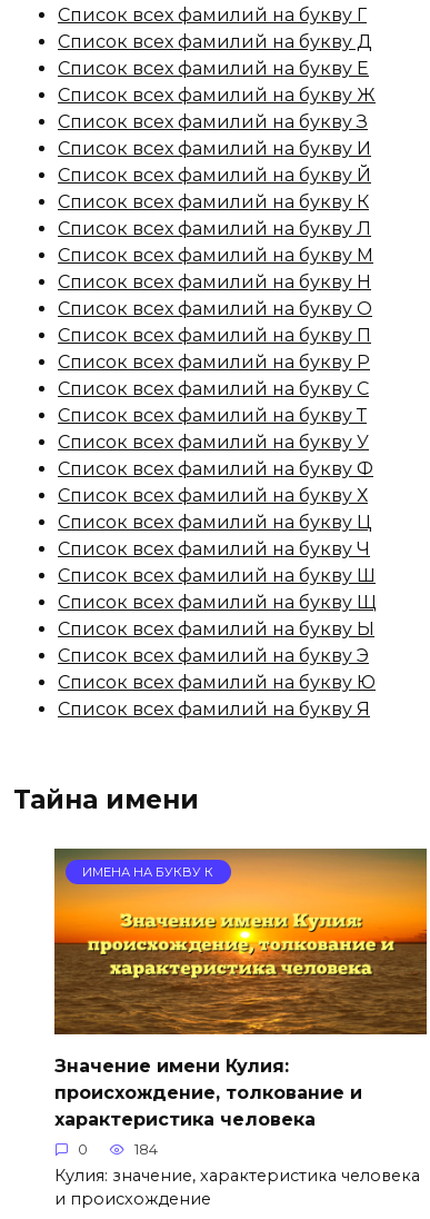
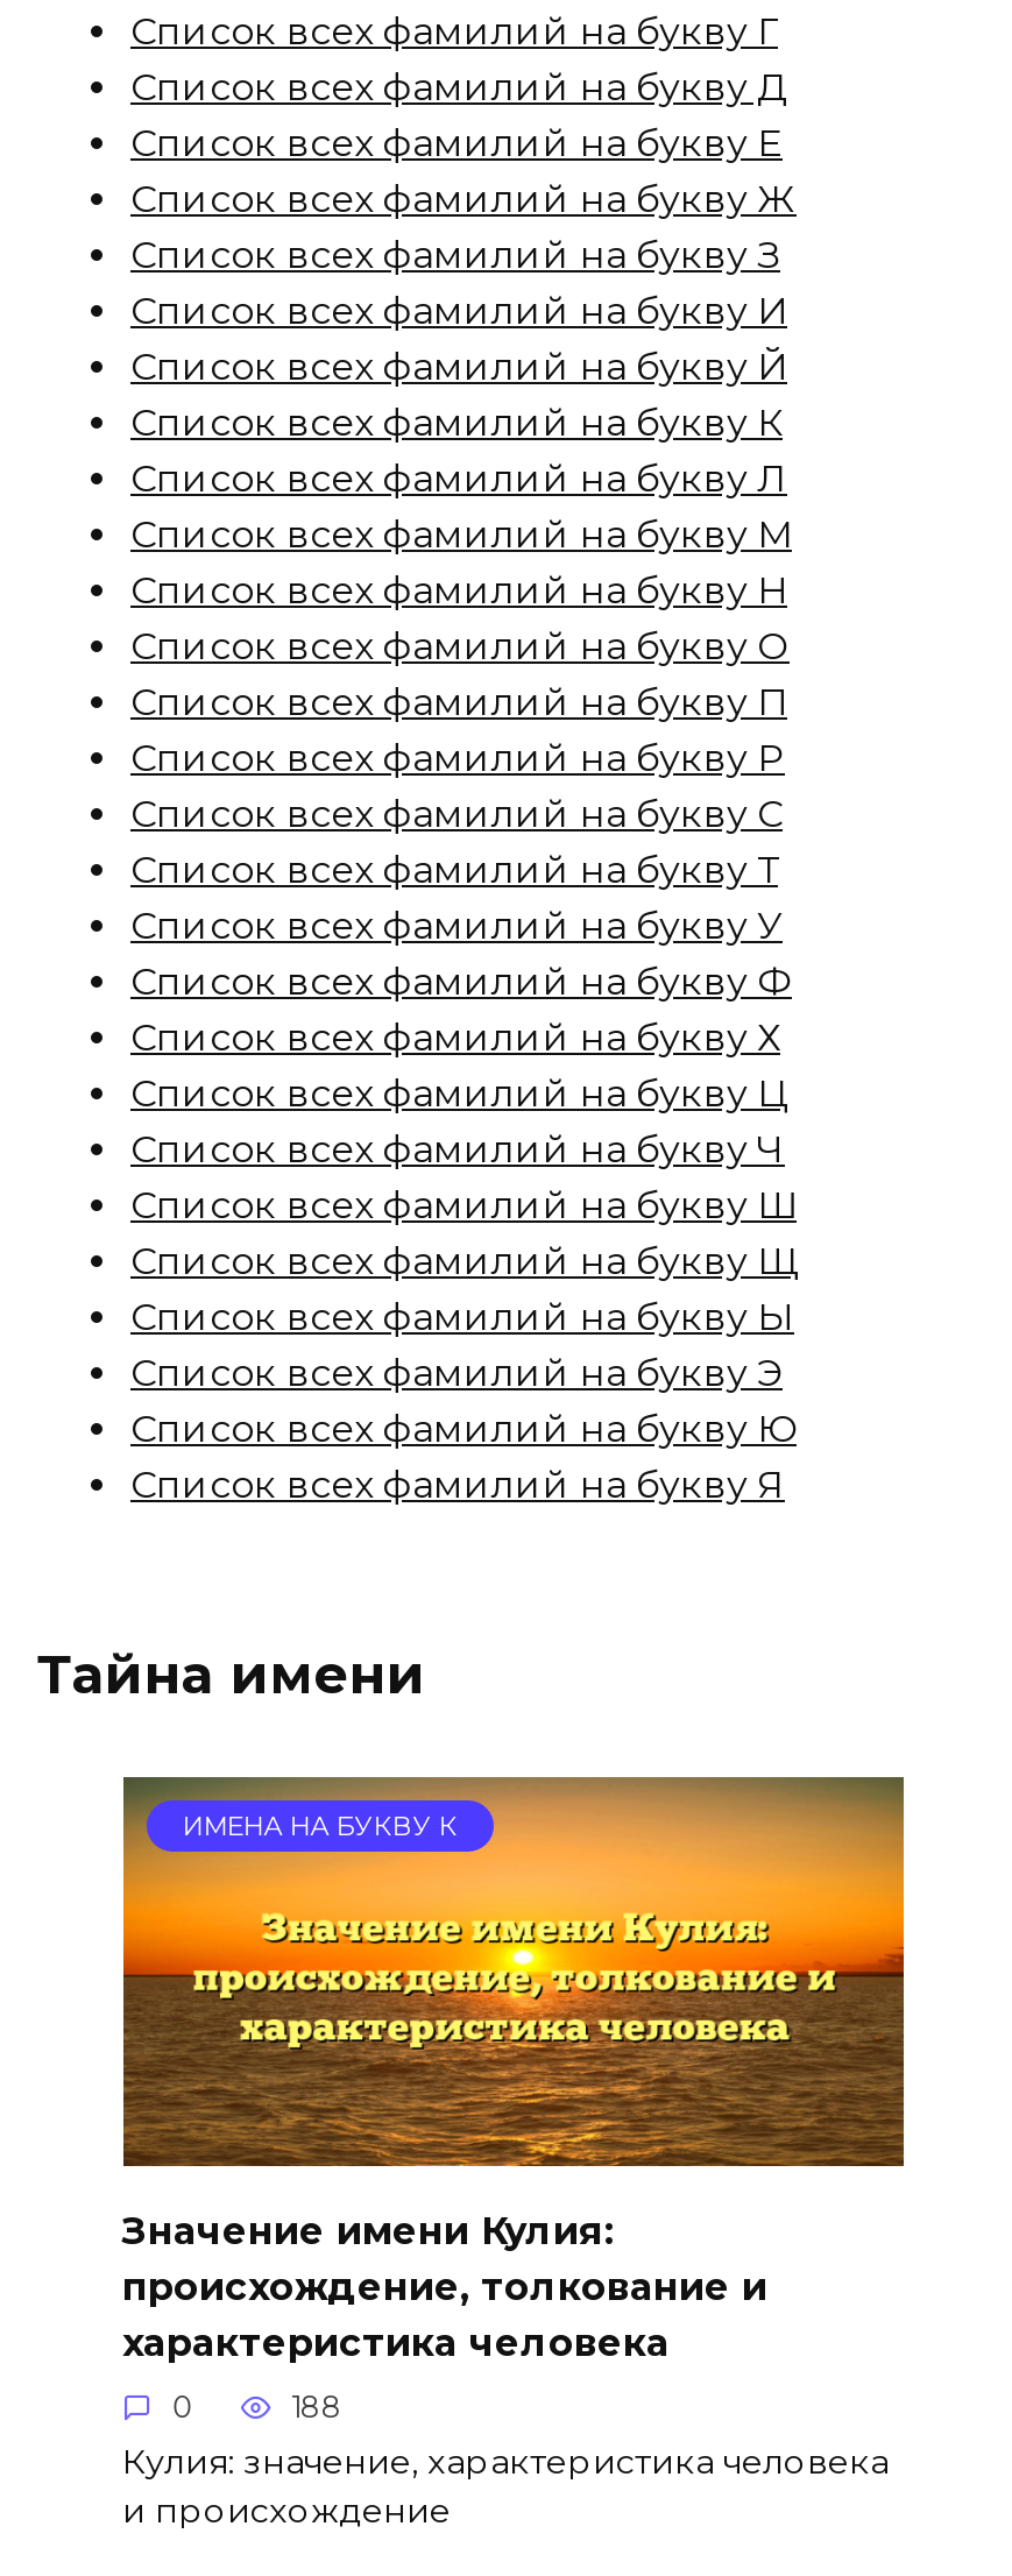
- 184
+ 188
